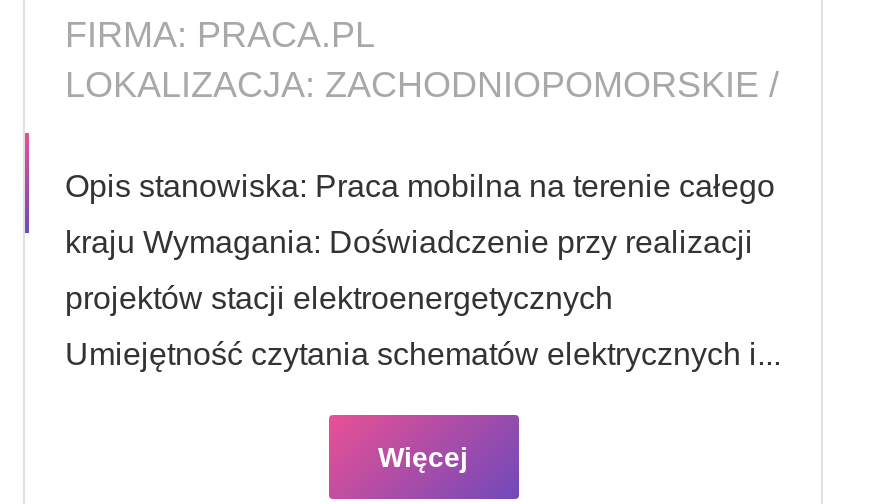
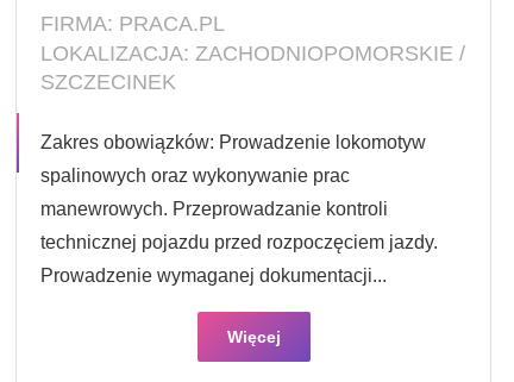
- Opis stanowiska: Praca mobilna na terenie całego
- kraju Wymagania: Doświadczenie przy realizacji
- projektów stacji elektroenergetycznych
- Umiejętność czytania schematów elektrycznych i...
+ SZCZECINEK
+ Zakres obowiązków: Prowadzenie lokomotyw
+ spalinowych oraz wykonywanie prac
+ manewrowych. Przeprowadzanie kontroli
+ technicznej pojazdu przed rozpoczęciem jazdy.
+ Prowadzenie wymaganej dokumentacji...
